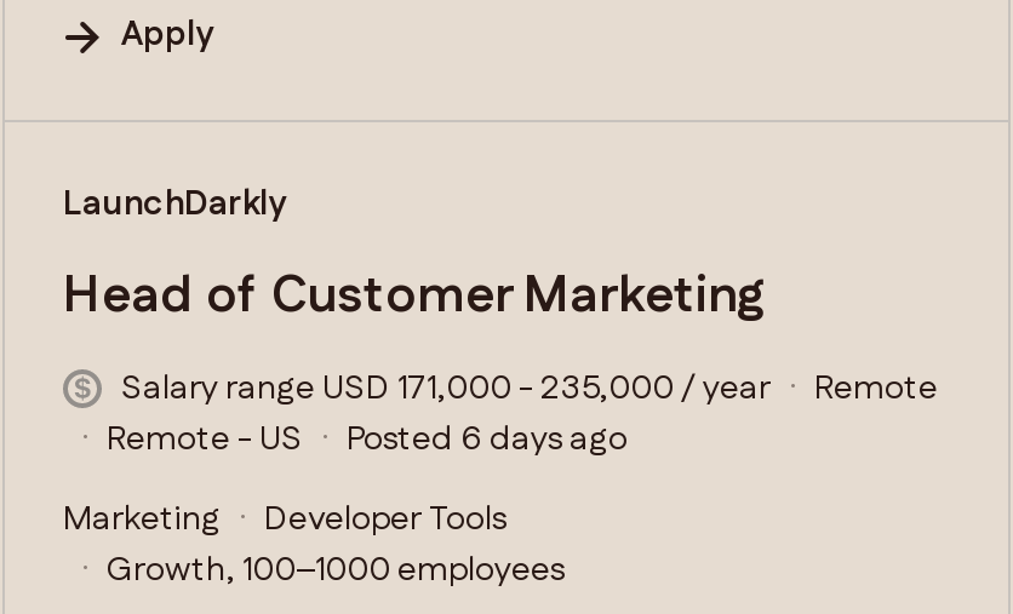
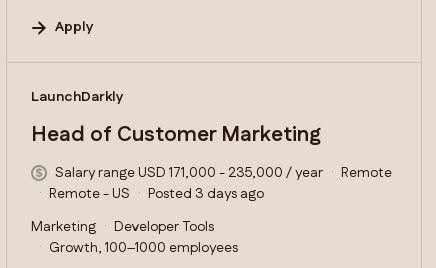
- Posted 6 days ago
+ Posted 3 days ago
